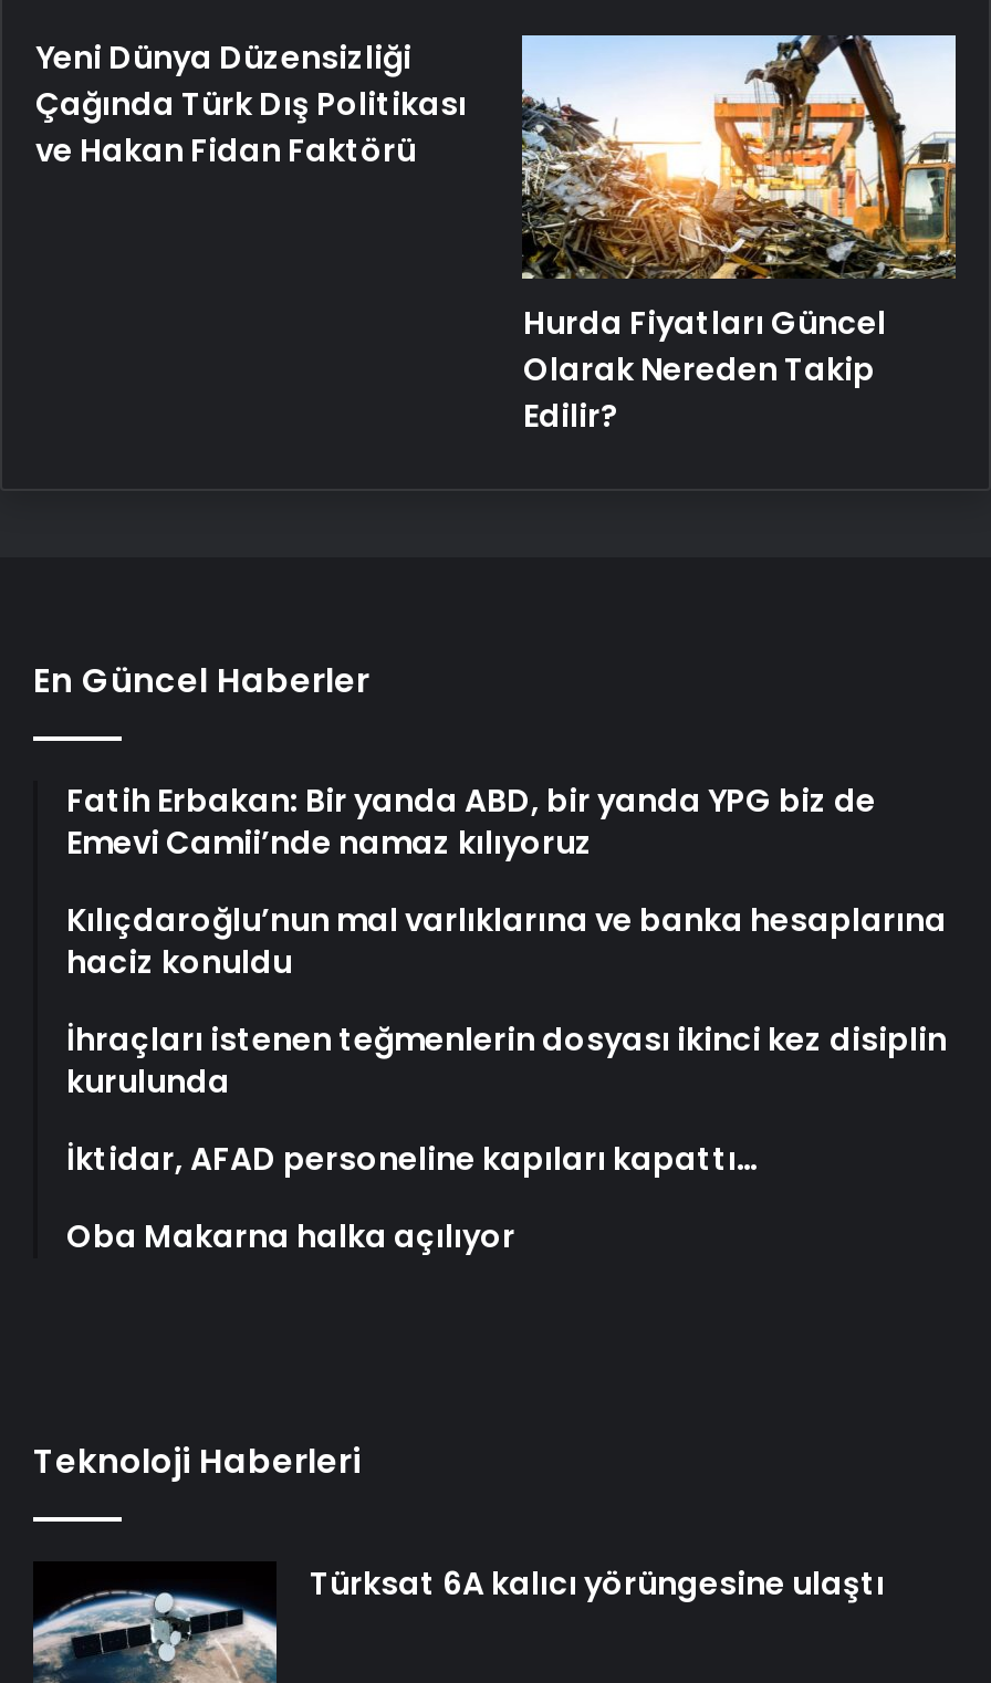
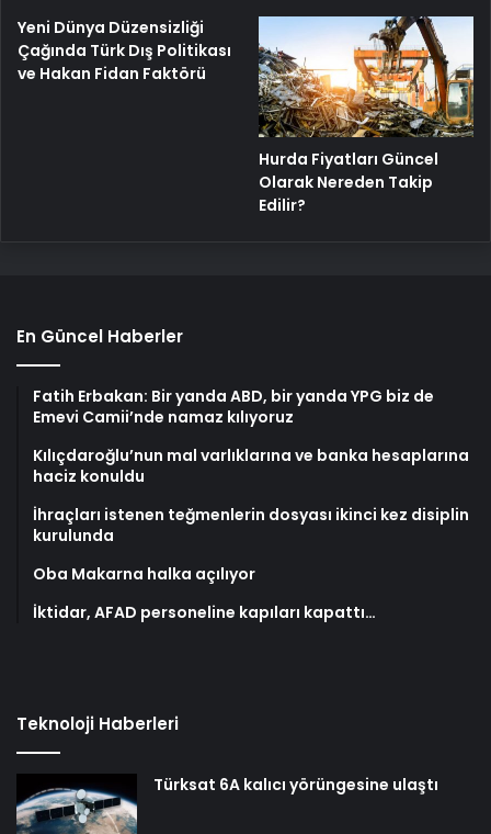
moved down: İktidar, AFAD personeline kapıları kapattı…

moved up: Oba Makarna halka açılıyor
